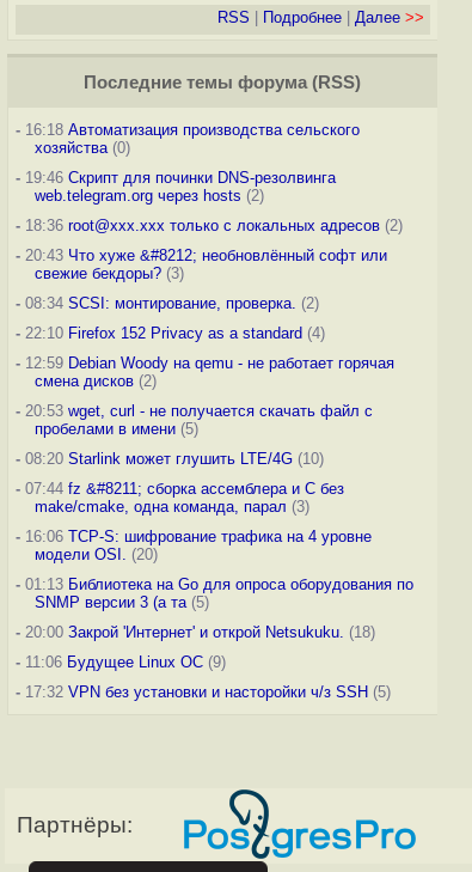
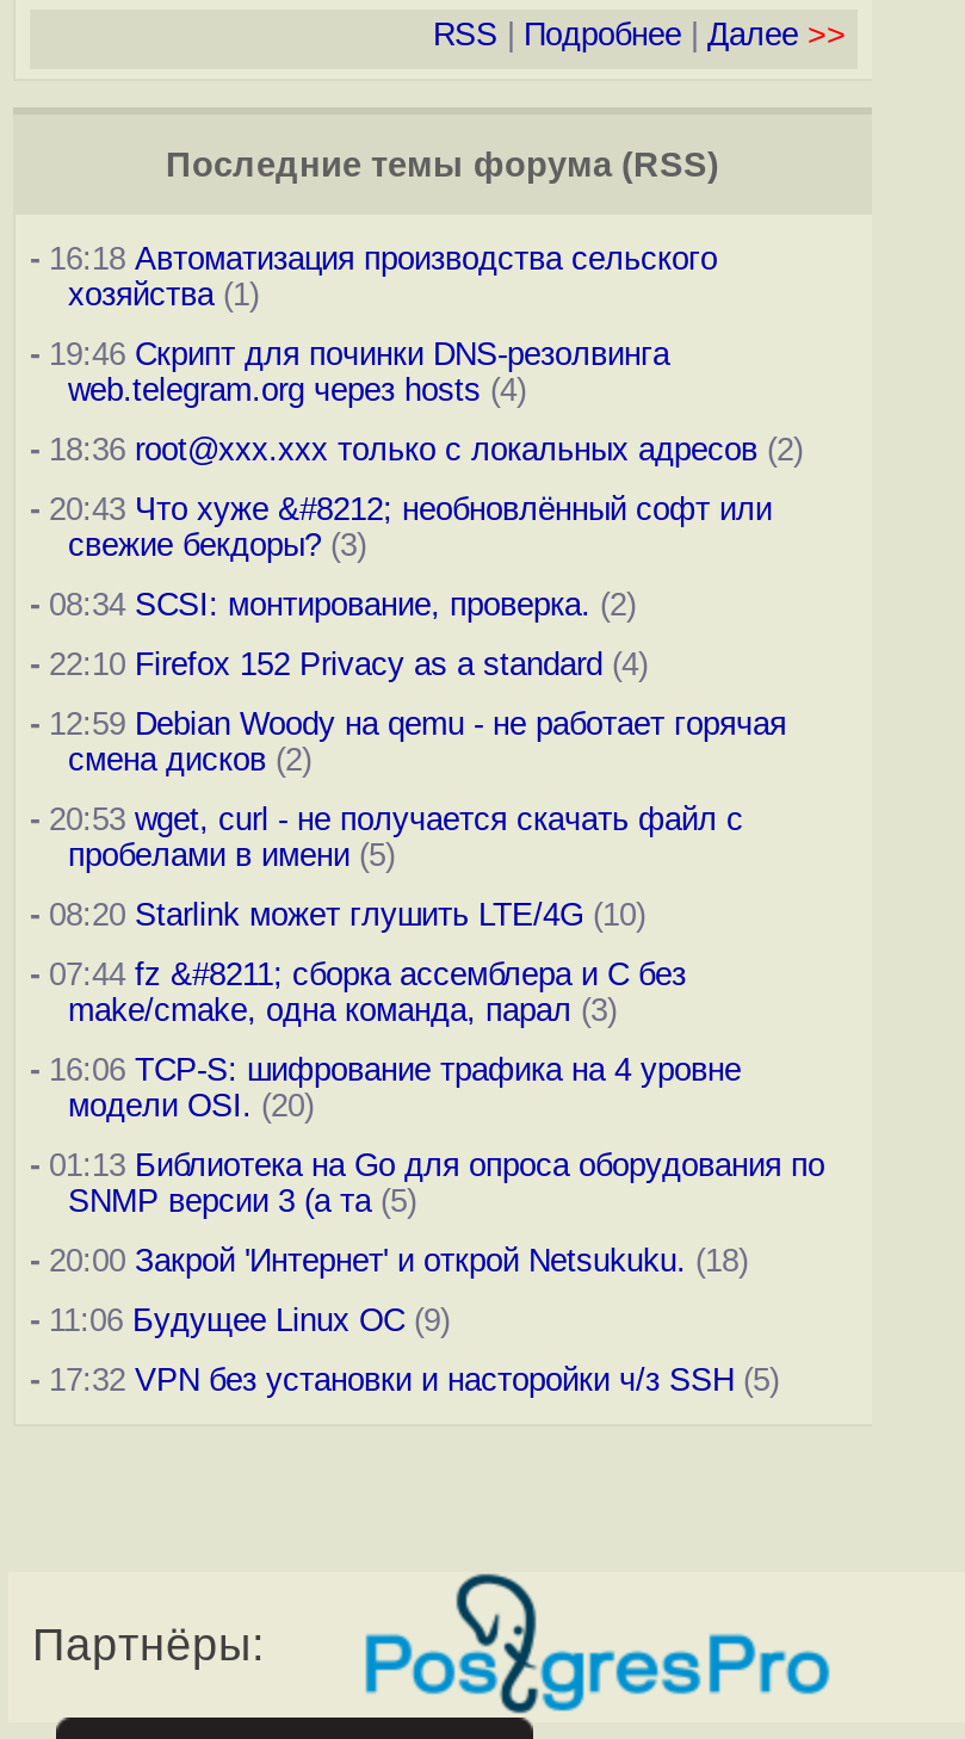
- хозяйства (0)
+ хозяйства (1)

- web.telegram.org через hosts (2)
+ web.telegram.org через hosts (4)
